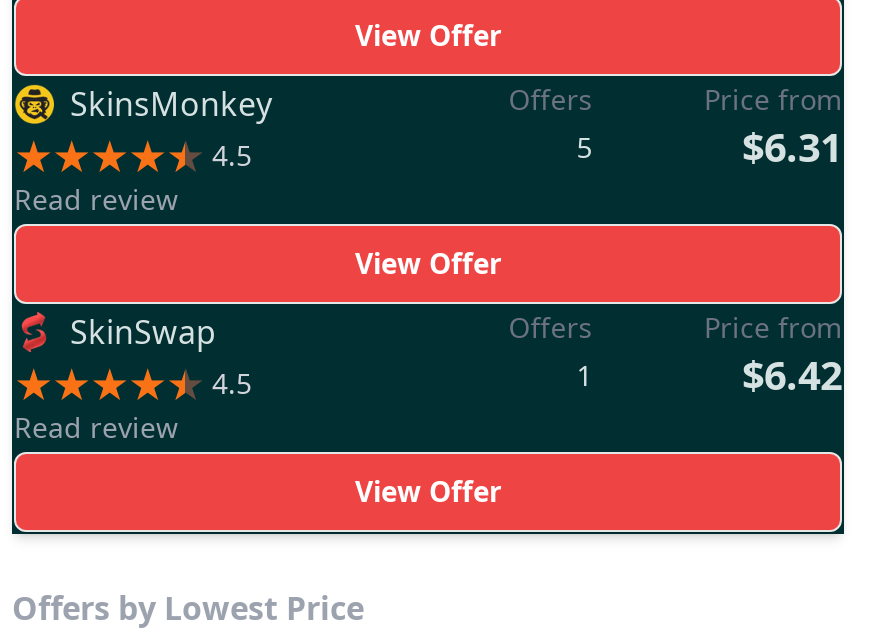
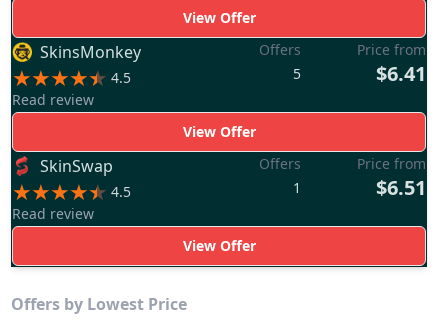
- $6.31
+ $6.41

- $6.42
+ $6.51
